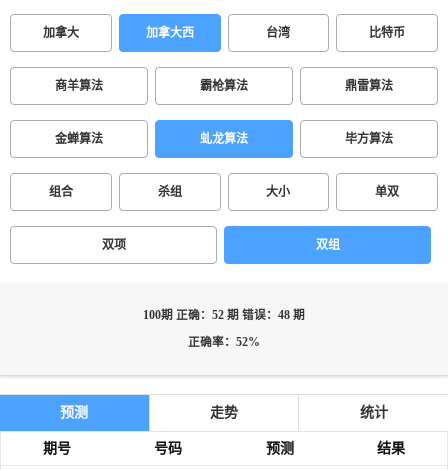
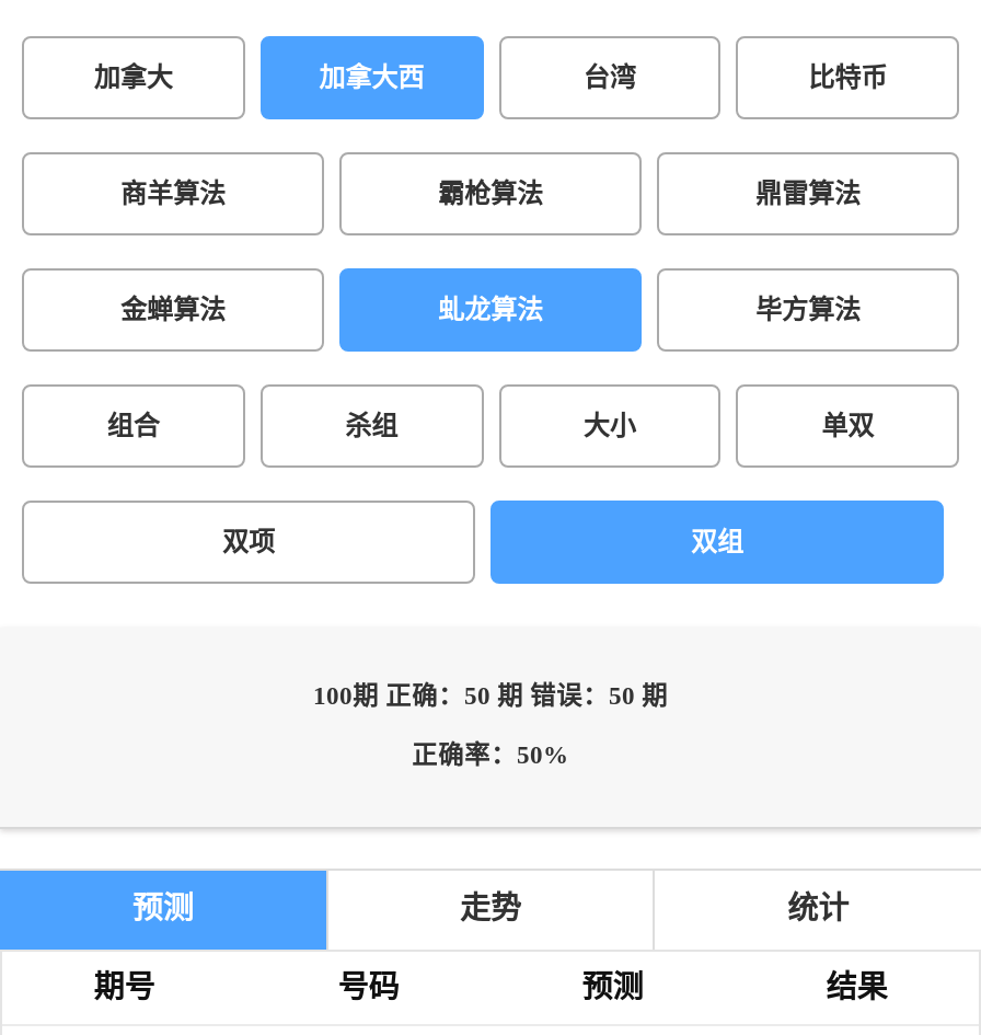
- 100期 正确：52 期 错误：48 期
+ 100期 正确：50 期 错误：50 期

- 正确率：52%
+ 正确率：50%
